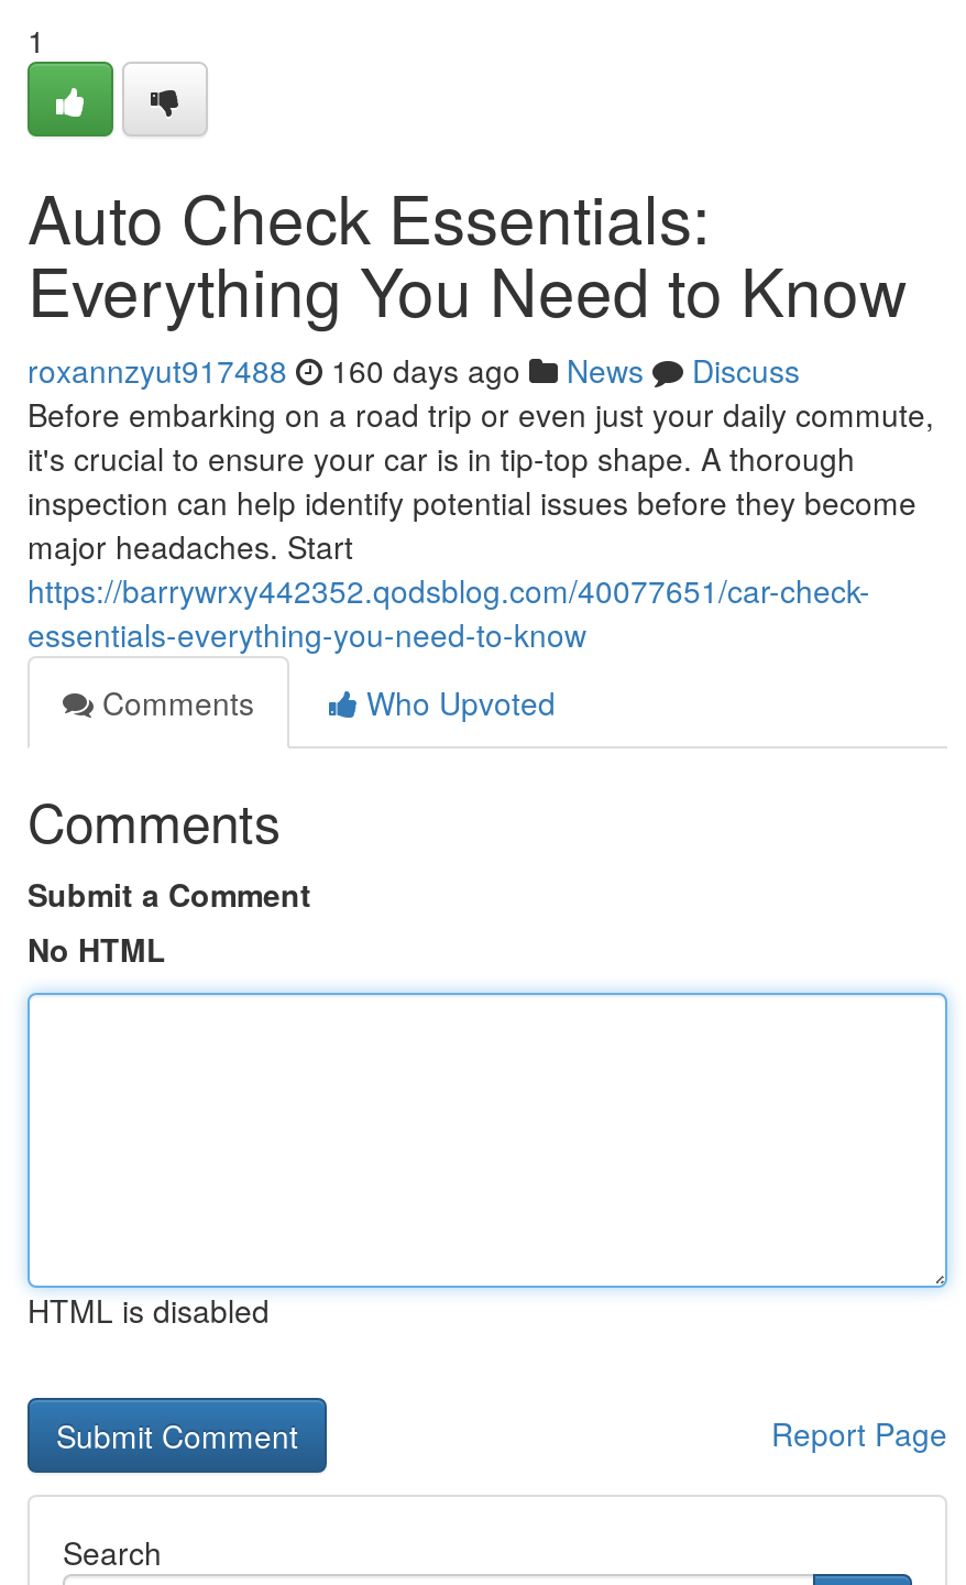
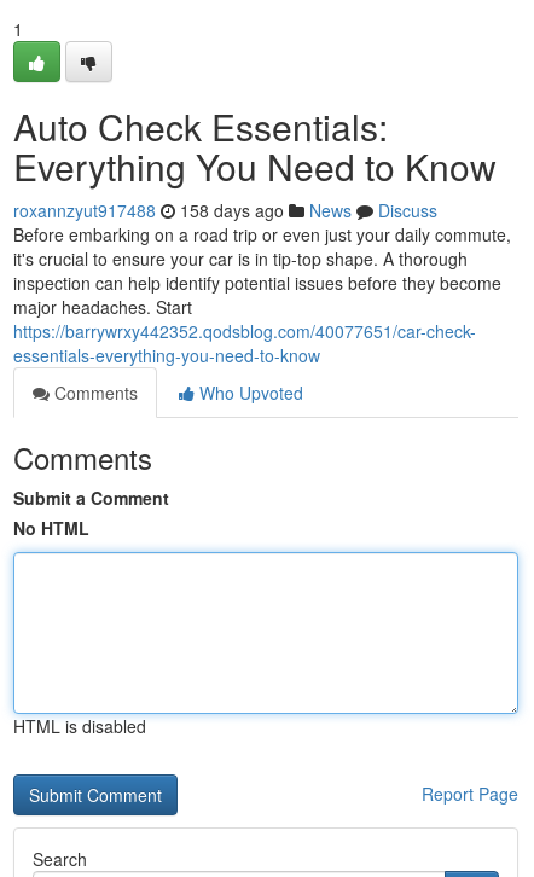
- roxannzyut917488 160 days ago News Discuss
+ roxannzyut917488 158 days ago News Discuss
